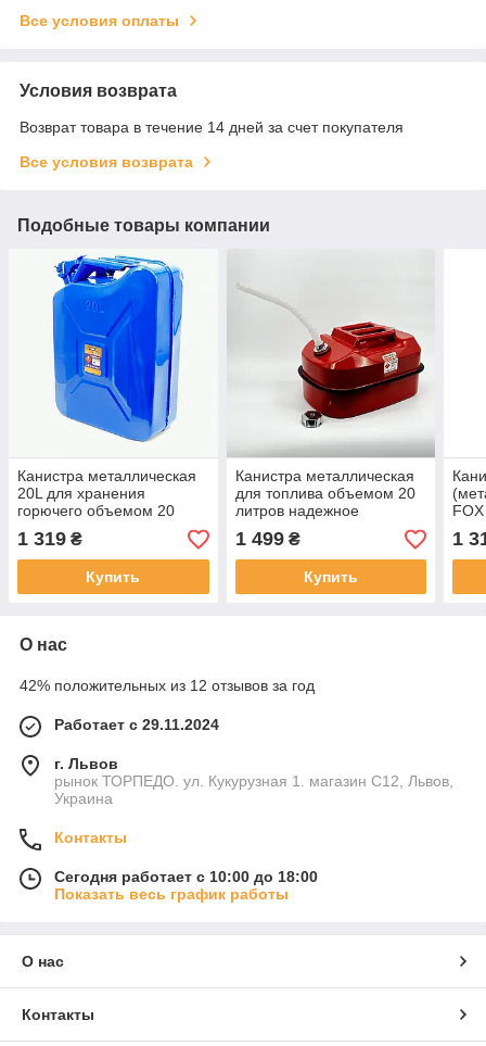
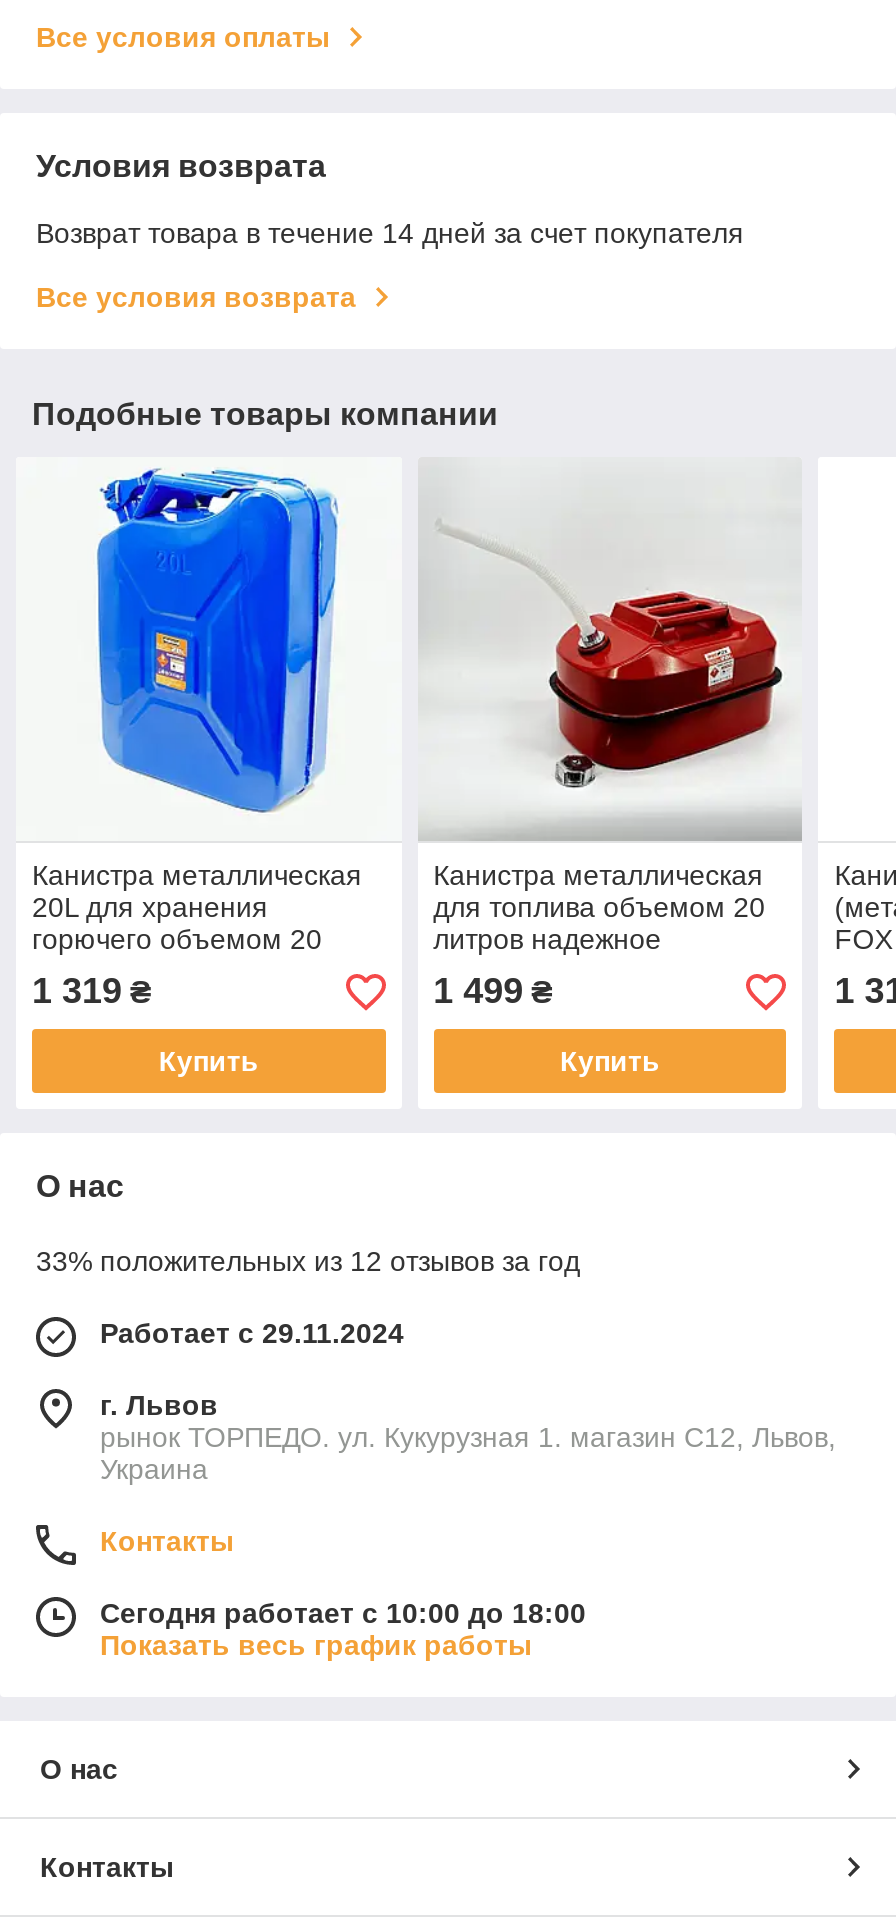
- 42% положительных из 12 отзывов за год
+ 33% положительных из 12 отзывов за год
